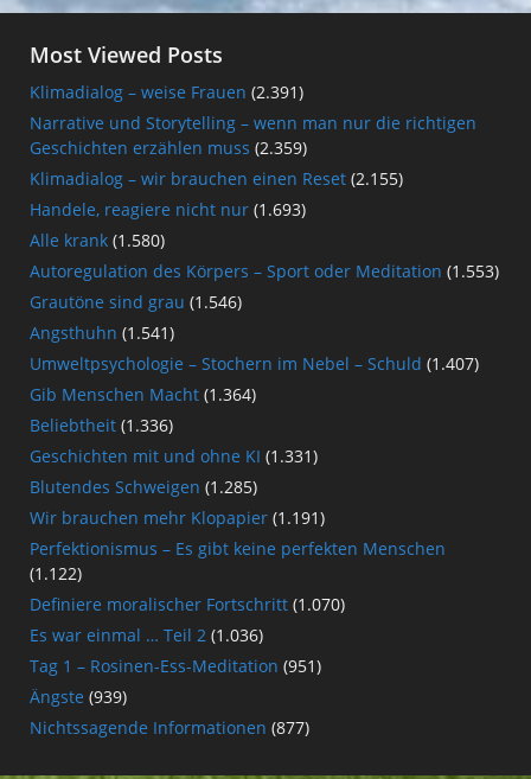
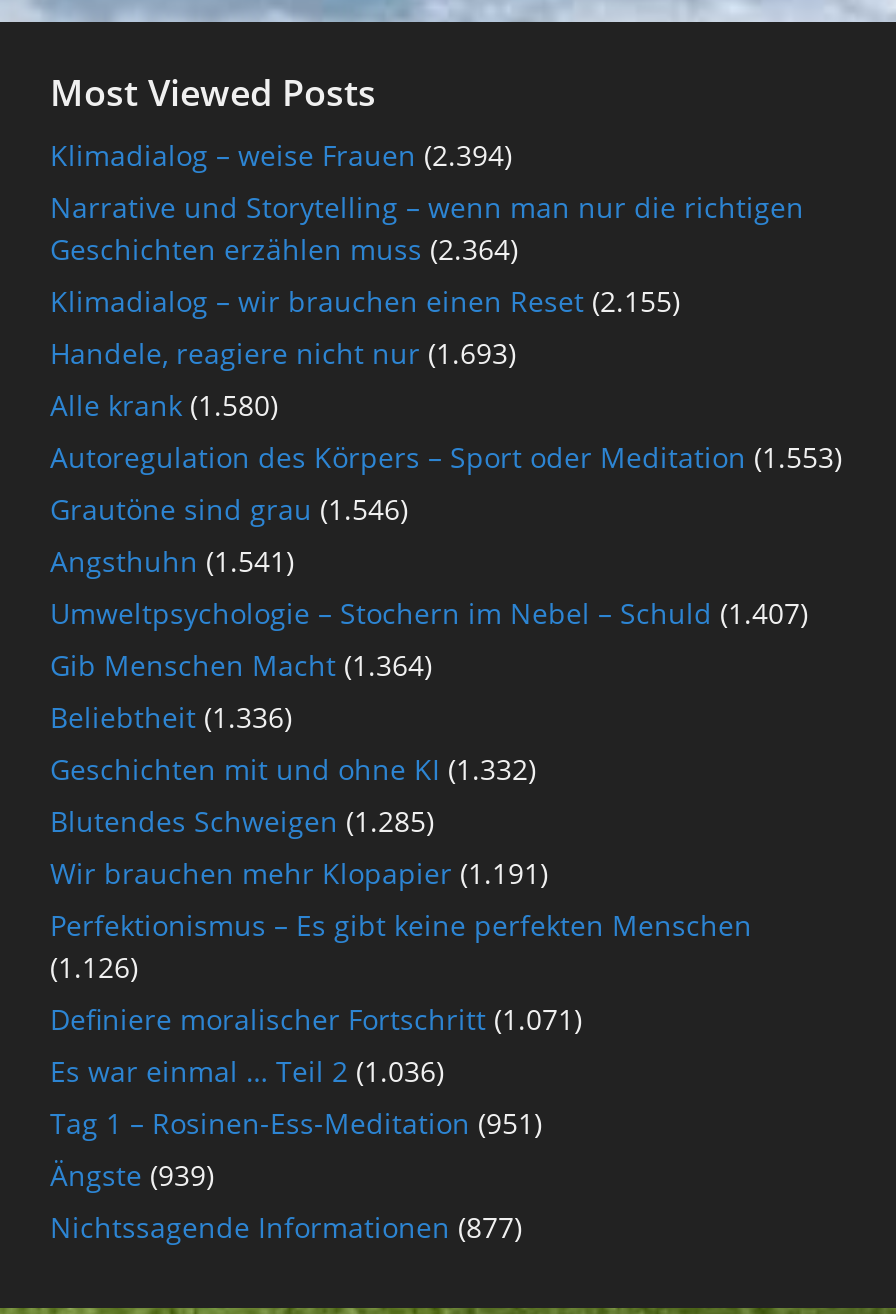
- Klimadialog – weise Frauen (2.391)
+ Klimadialog – weise Frauen (2.394)

- Geschichten erzählen muss (2.359)
+ Geschichten erzählen muss (2.364)

- Geschichten mit und ohne KI (1.331)
+ Geschichten mit und ohne KI (1.332)

- (1.122)
+ (1.126)

- Definiere moralischer Fortschritt (1.070)
+ Definiere moralischer Fortschritt (1.071)
